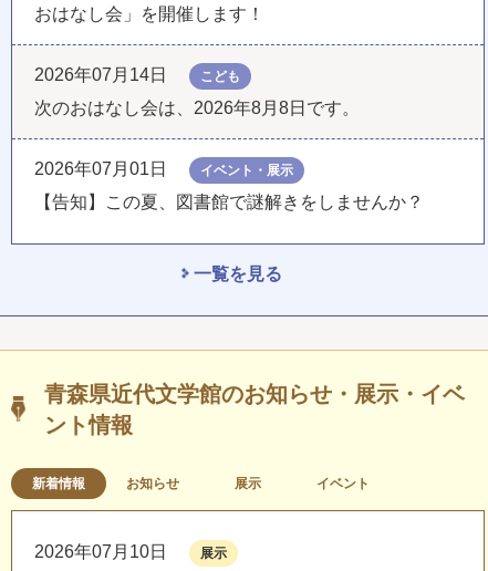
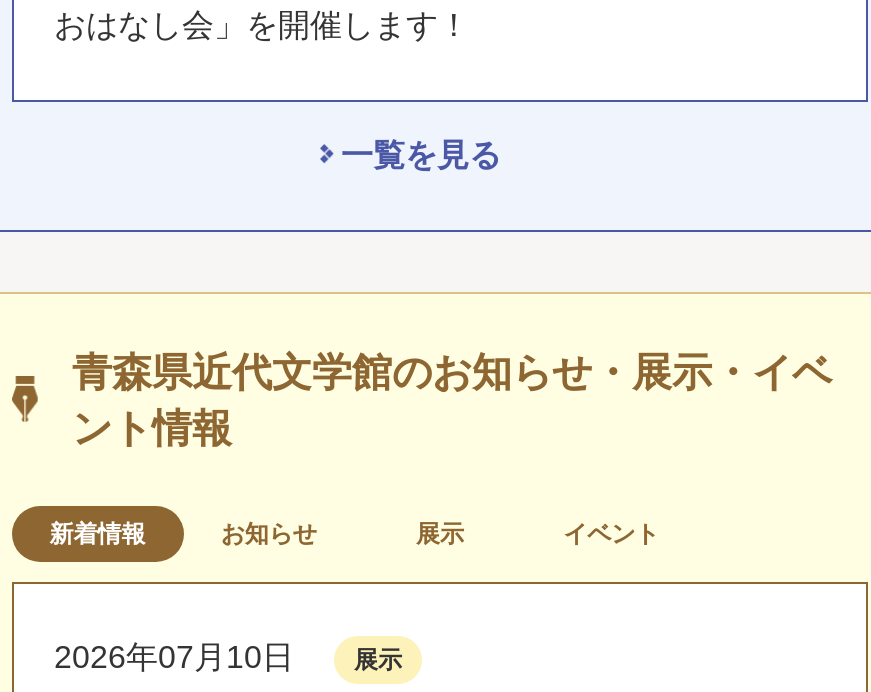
- 2026年07月14日
- こども
- 次のおはなし会は、2026年8月8日です。
- 2026年07月01日
- イベント・展示
- 【告知】この夏、図書館で謎解きをしませんか？
